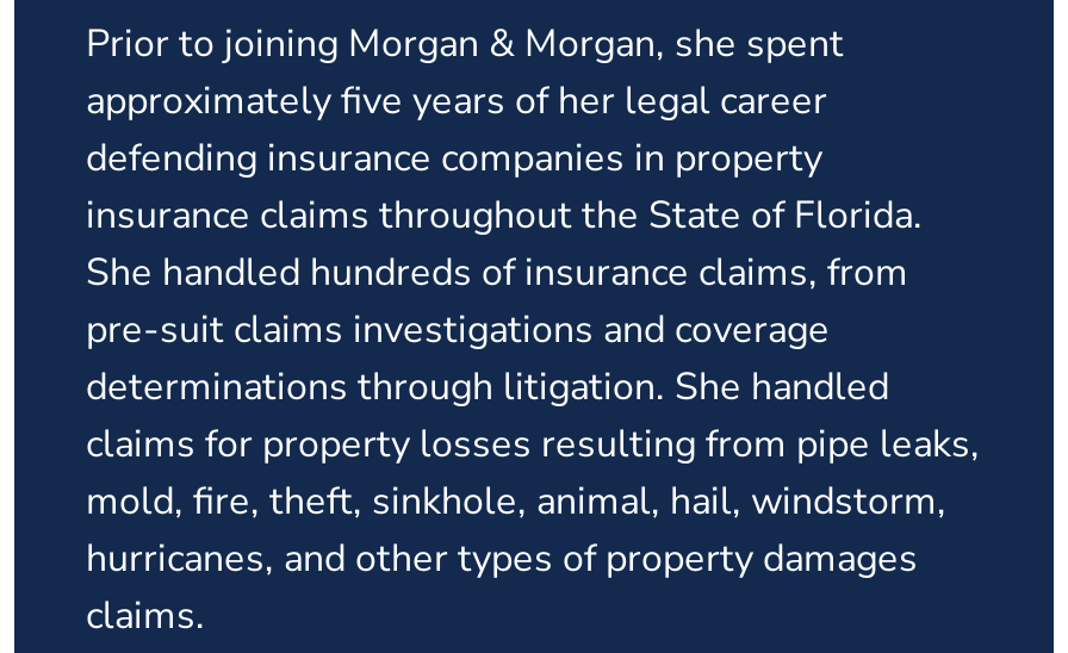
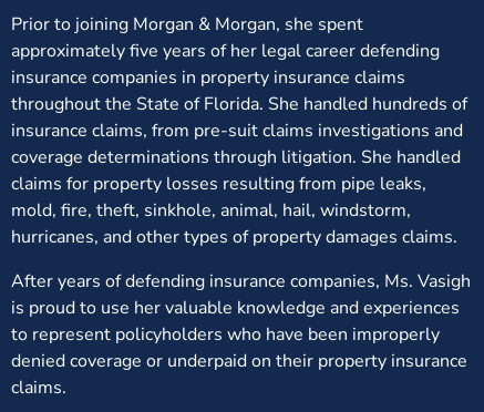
moved up: claims for property losses resulting from pipe leaks, | mold, fire, theft, sinkhole, animal, hail, windstorm,

- hurricanes, and other types of property damages
+ hurricanes, and other types of property damages claims.
+ After years of defending insurance companies, Ms. Vasigh
+ is proud to use her valuable knowledge and experiences
+ to represent policyholders who have been improperly
+ denied coverage or underpaid on their property insurance
